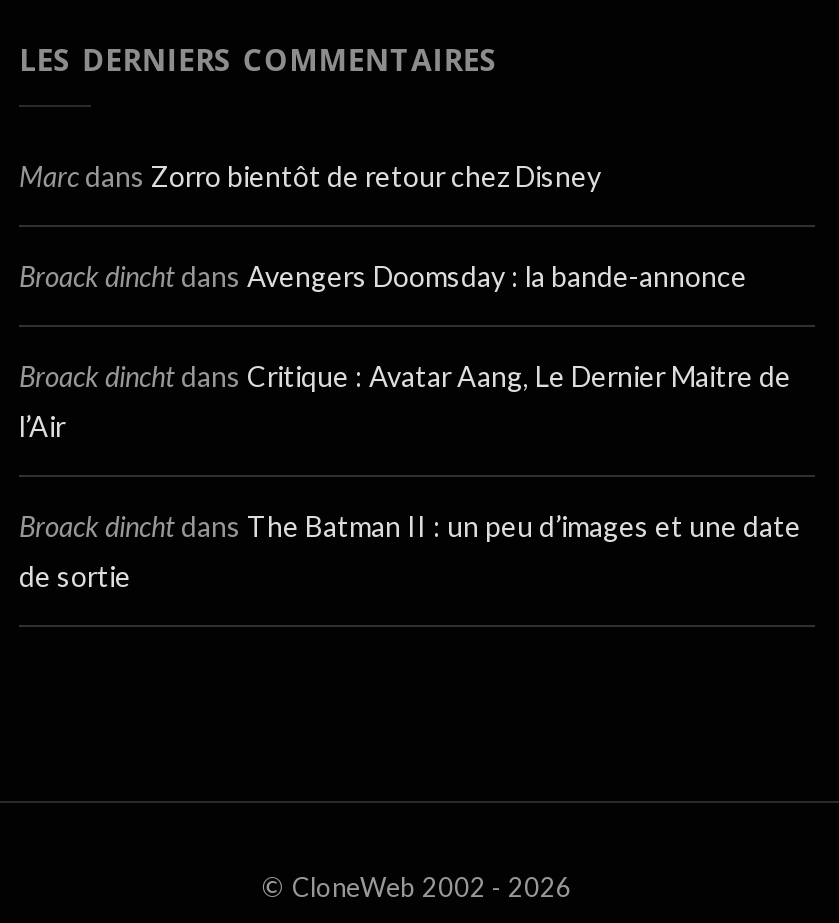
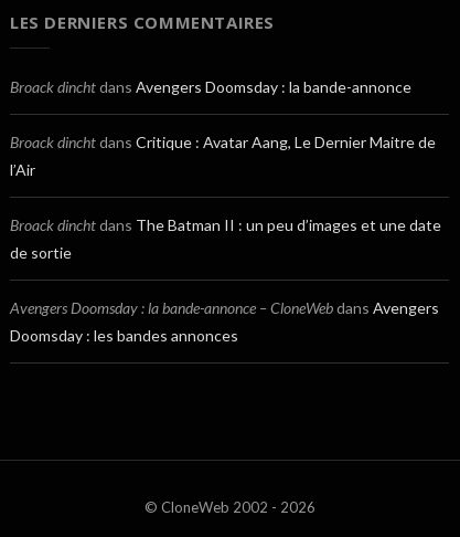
- Marc dans Zorro bientôt de retour chez Disney

moved up: Broack dincht dans Avengers Doomsday : la bande-annonce | Broack dincht dans Critique : Avatar Aang, Le Dernier Maitre de | l’Air | Broack dincht dans The Batman II : un peu d’images et une date | de sortie

+ Avengers Doomsday : la bande-annonce – CloneWeb dans Avengers
+ Doomsday : les bandes annonces
